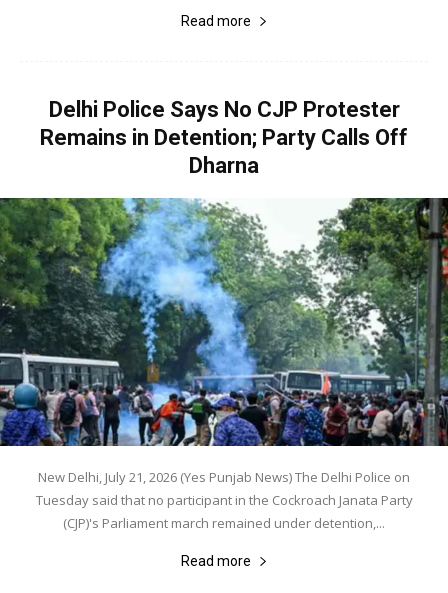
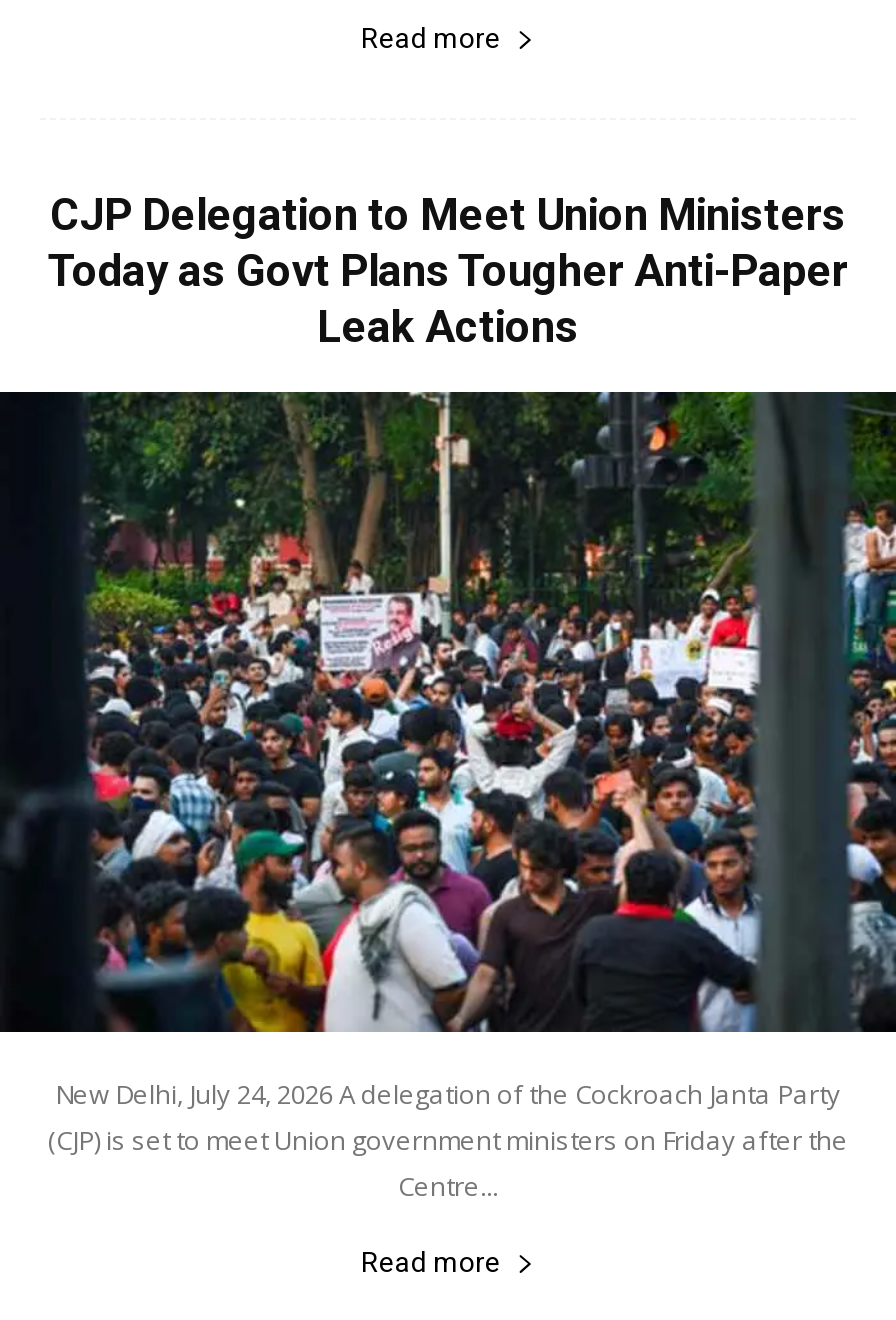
- Delhi Police Says No CJP Protester
- Remains in Detention; Party Calls Off
- Dharna
+ CJP Delegation to Meet Union Ministers
+ Today as Govt Plans Tougher Anti-Paper
+ Leak Actions

- [image]
- New Delhi, July 21, 2026 (Yes Punjab News) The Delhi Police on
- Tuesday said that no participant in the Cockroach Janata Party
- (CJP)'s Parliament march remained under detention,...
+ [image]
+ New Delhi, July 24, 2026 A delegation of the Cockroach Janta Party
+ (CJP) is set to meet Union government ministers on Friday after the
+ Centre...
